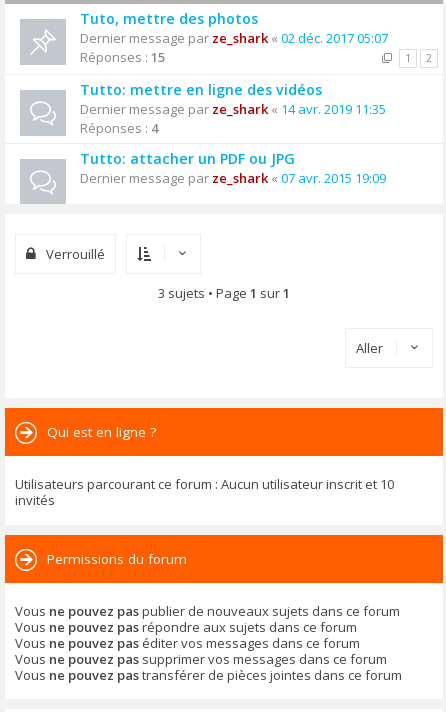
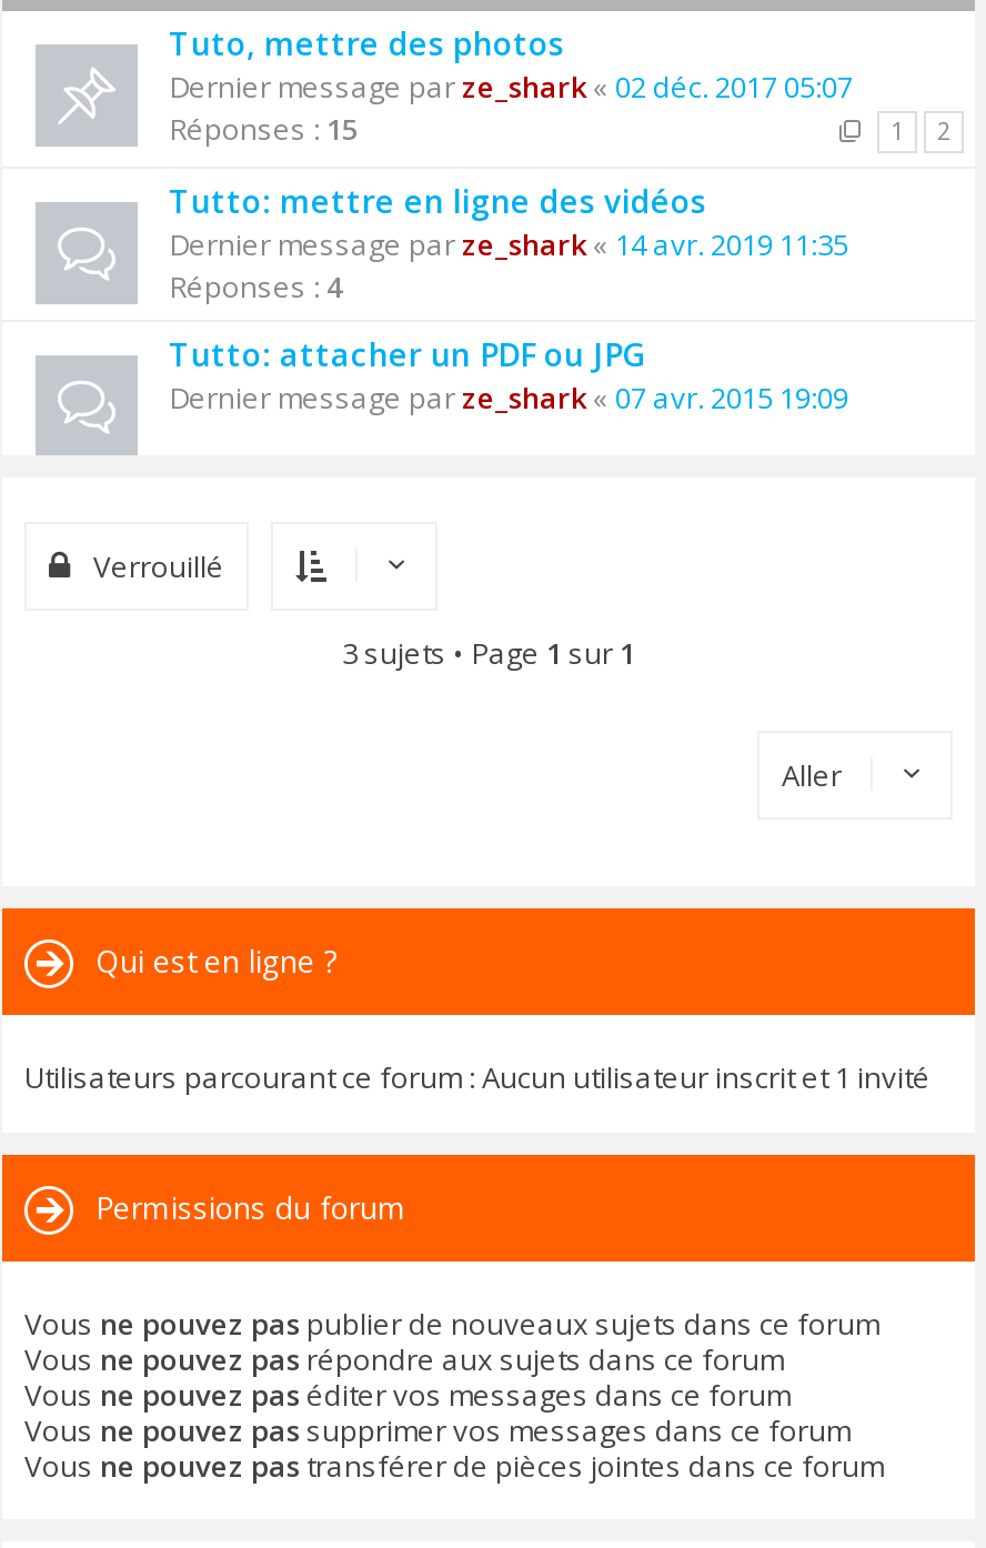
- Utilisateurs parcourant ce forum : Aucun utilisateur inscrit et 10
- invités
+ Utilisateurs parcourant ce forum : Aucun utilisateur inscrit et 1 invité
